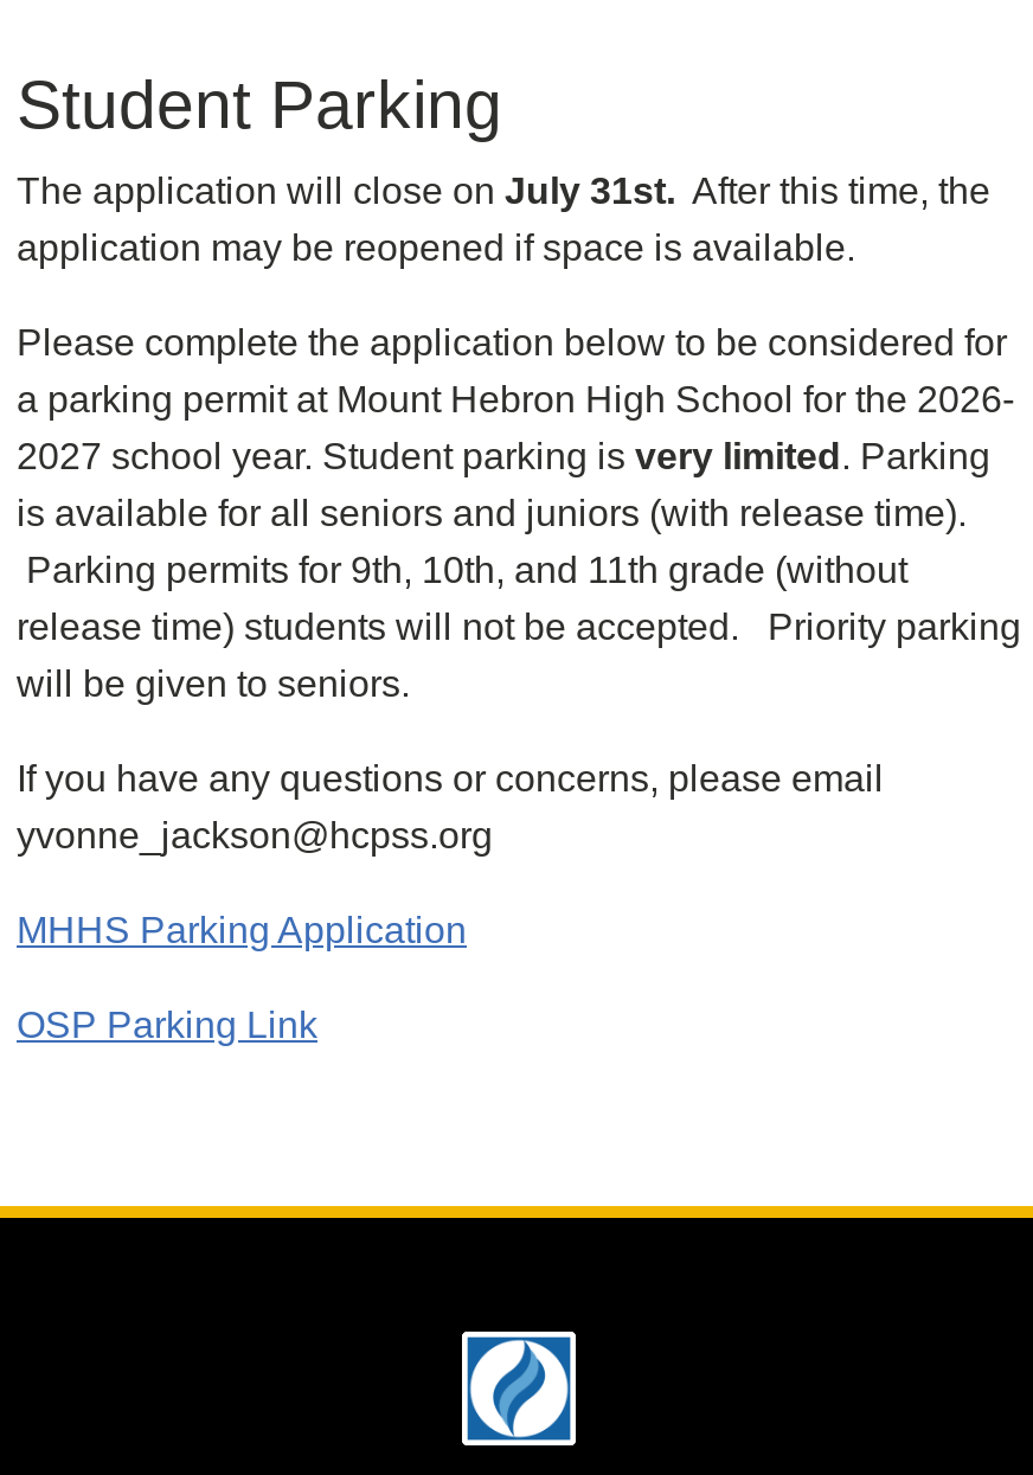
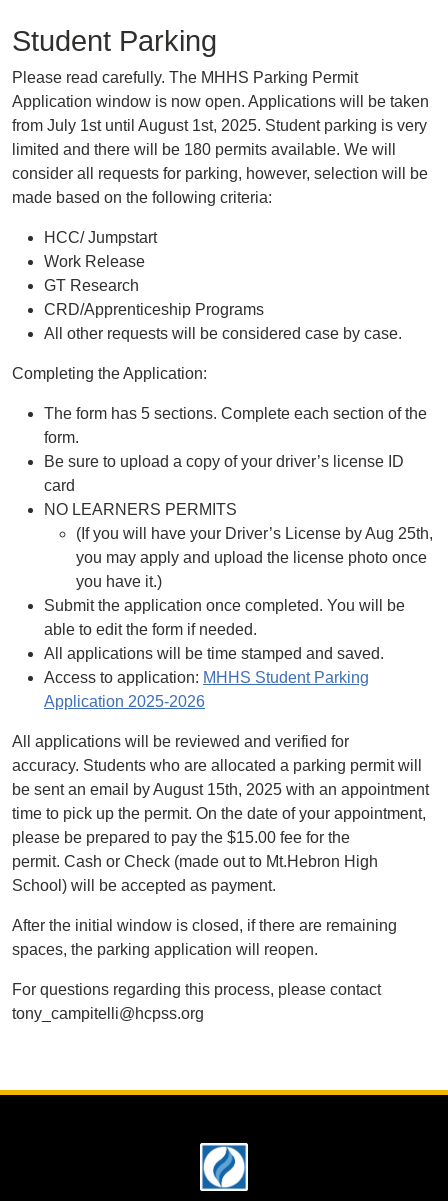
- The application will close on July 31st. After this time, the
- application may be reopened if space is available.
- Please complete the application below to be considered for
- a parking permit at Mount Hebron High School for the 2026-
- 2027 school year. Student parking is very limited. Parking
- is available for all seniors and juniors (with release time).
- Parking permits for 9th, 10th, and 11th grade (without
- release time) students will not be accepted. Priority parking
- will be given to seniors.
- If you have any questions or concerns, please email
- yvonne_jackson@hcpss.org
- MHHS Parking Application
- OSP Parking Link
+ Please read carefully. The MHHS Parking Permit
+ Application window is now open. Applications will be taken
+ from July 1st until August 1st, 2025. Student parking is very
+ limited and there will be 180 permits available. We will
+ consider all requests for parking, however, selection will be
+ made based on the following criteria:
+ HCC/ Jumpstart
+ Work Release
+ GT Research
+ CRD/Apprenticeship Programs
+ All other requests will be considered case by case.
+ Completing the Application:
+ The form has 5 sections. Complete each section of the
+ form.
+ Be sure to upload a copy of your driver’s license ID
+ card
+ NO LEARNERS PERMITS
+ (If you will have your Driver’s License by Aug 25th,
+ you may apply and upload the license photo once
+ you have it.)
+ Submit the application once completed. You will be
+ able to edit the form if needed.
+ All applications will be time stamped and saved.
+ Access to application: MHHS Student Parking
+ Application 2025-2026
+ All applications will be reviewed and verified for
+ accuracy. Students who are allocated a parking permit will
+ be sent an email by August 15th, 2025 with an appointment
+ time to pick up the permit. On the date of your appointment,
+ please be prepared to pay the $15.00 fee for the
+ permit. Cash or Check (made out to Mt.Hebron High
+ School) will be accepted as payment.
+ After the initial window is closed, if there are remaining
+ spaces, the parking application will reopen.
+ For questions regarding this process, please contact
+ tony_campitelli@hcpss.org
